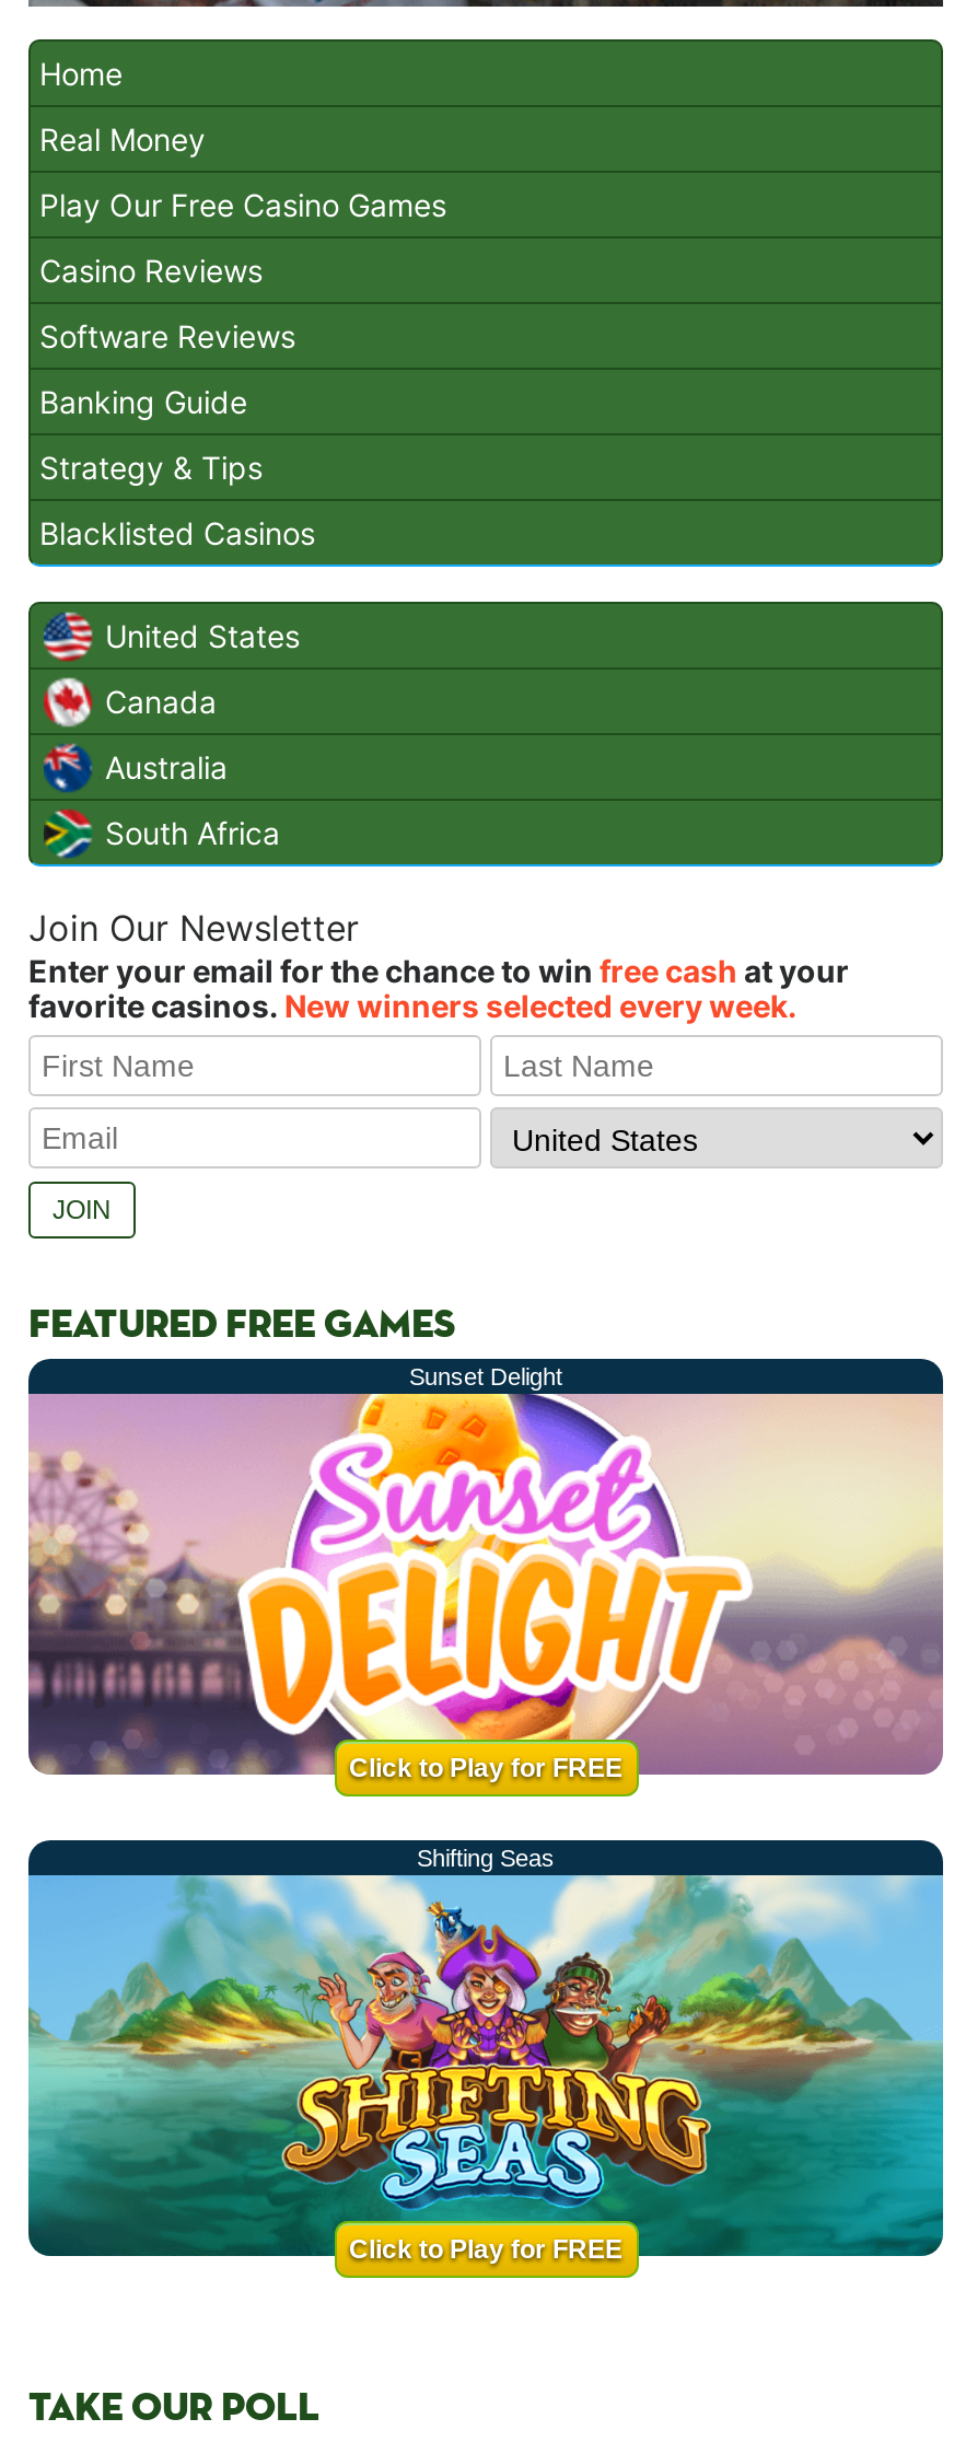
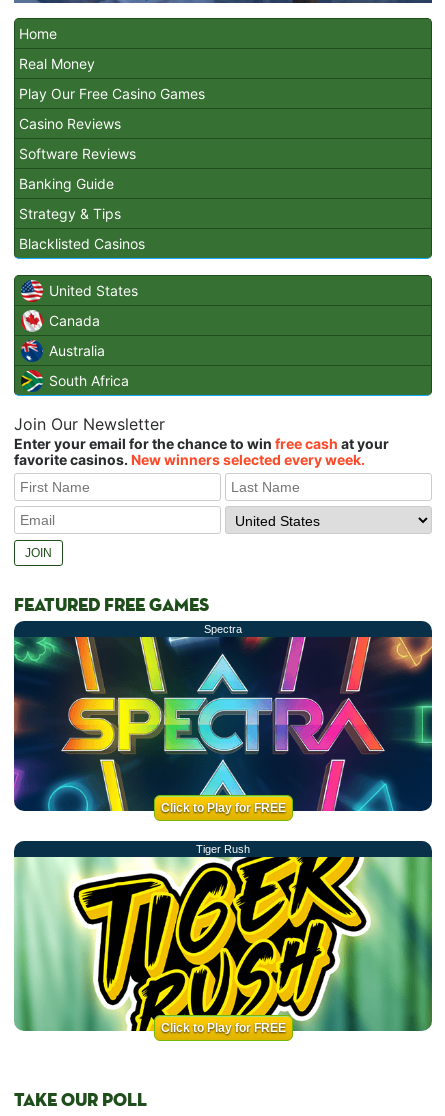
- Sunset Delight
+ Spectra

- [image]
- Shifting Seas
+ [image]
+ Tiger Rush

- [image]
+ [image]
